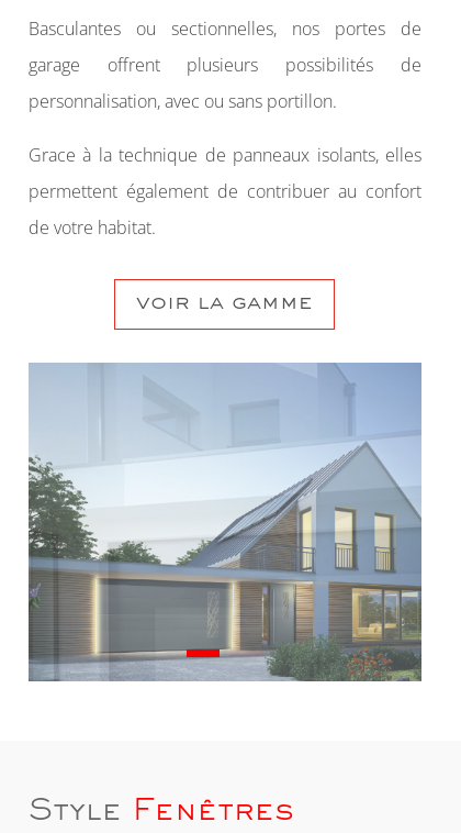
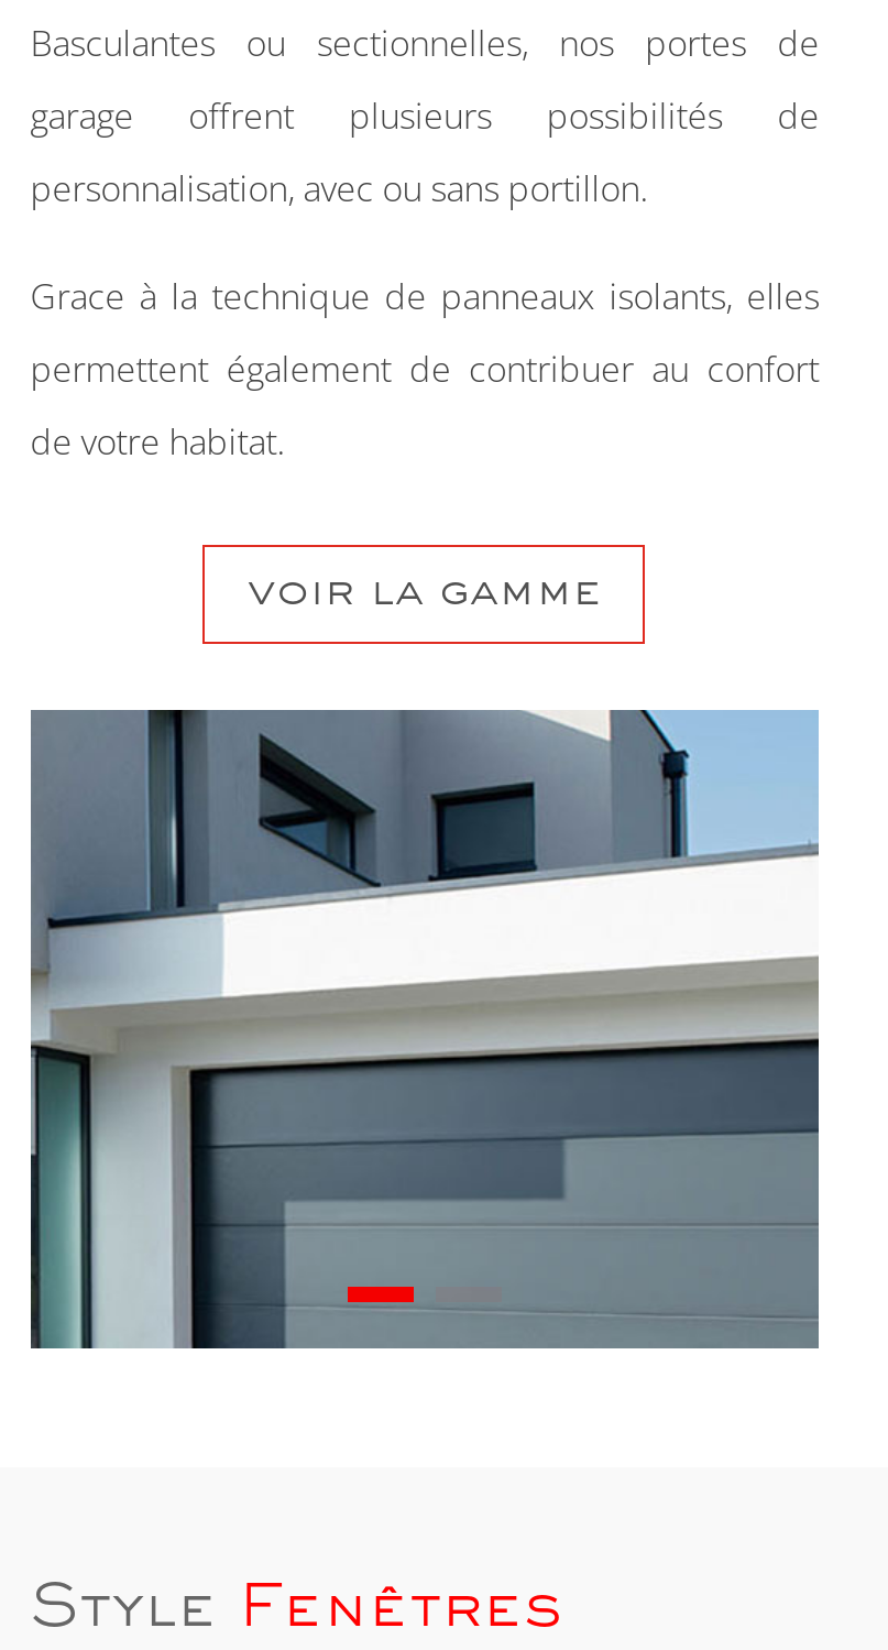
- [image]
+ [image]
